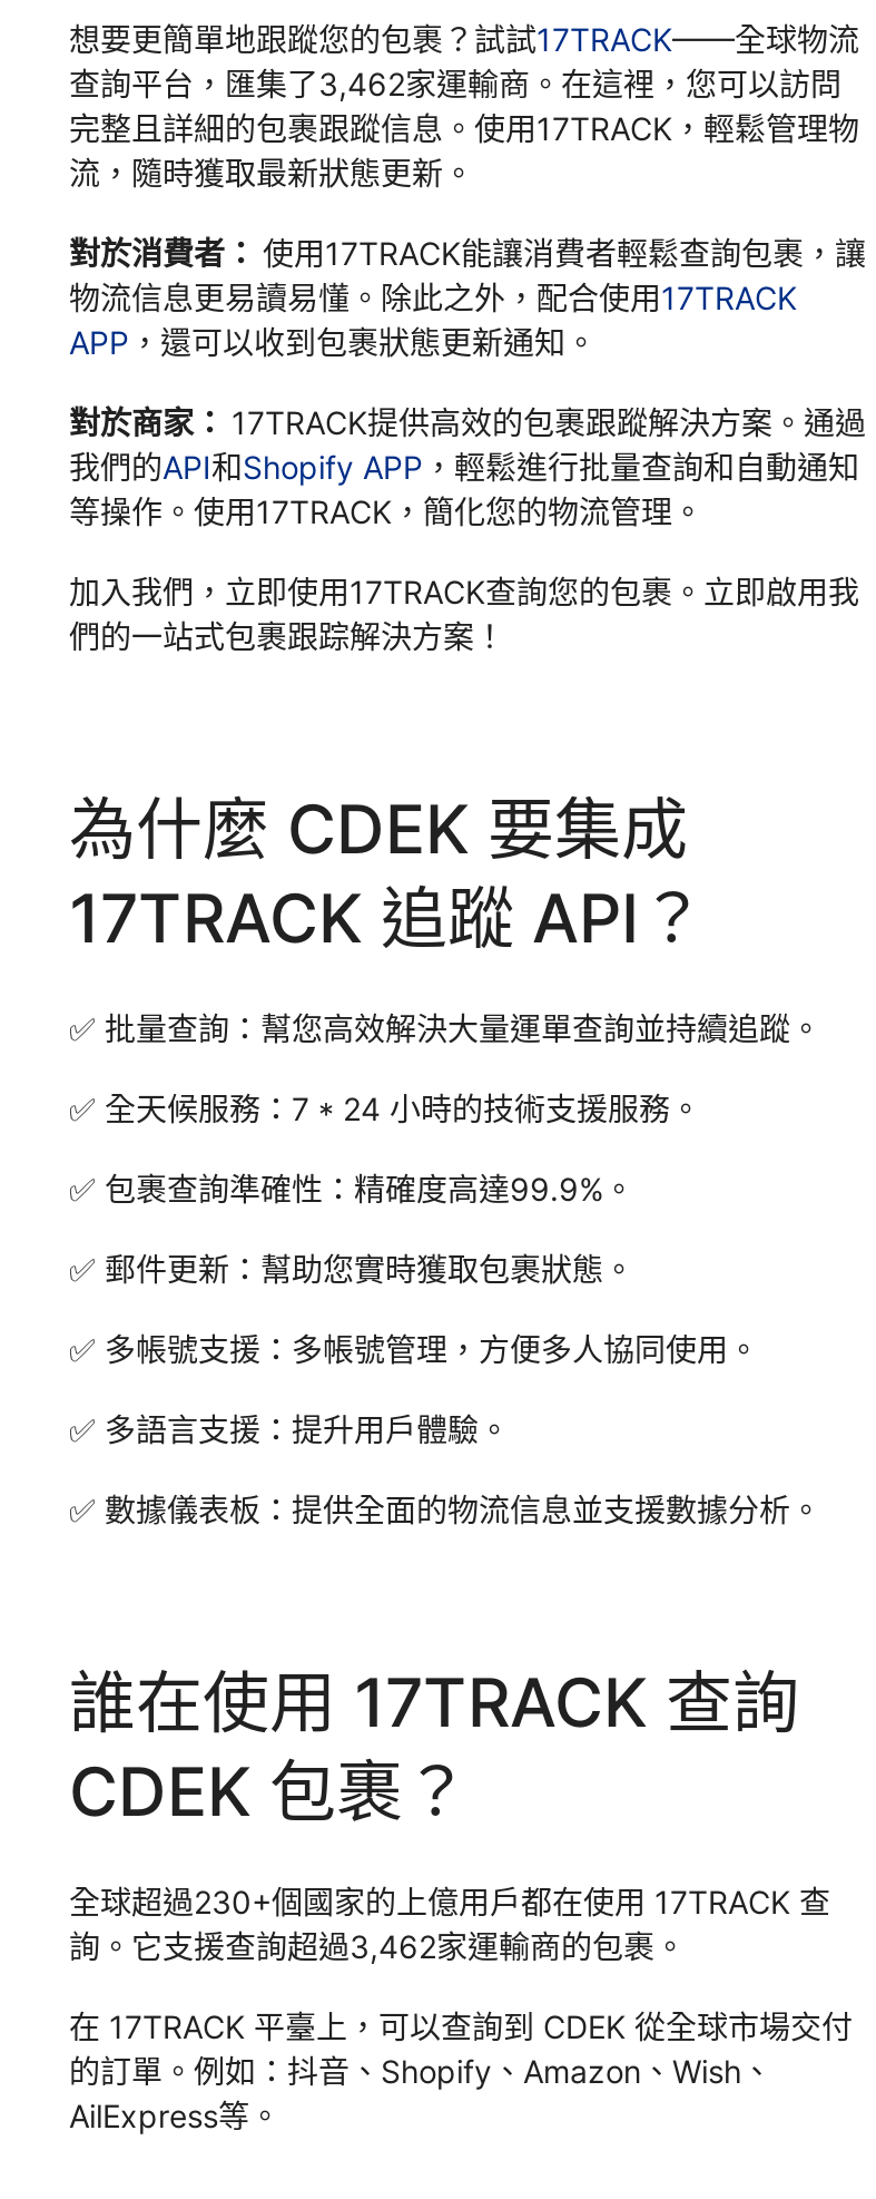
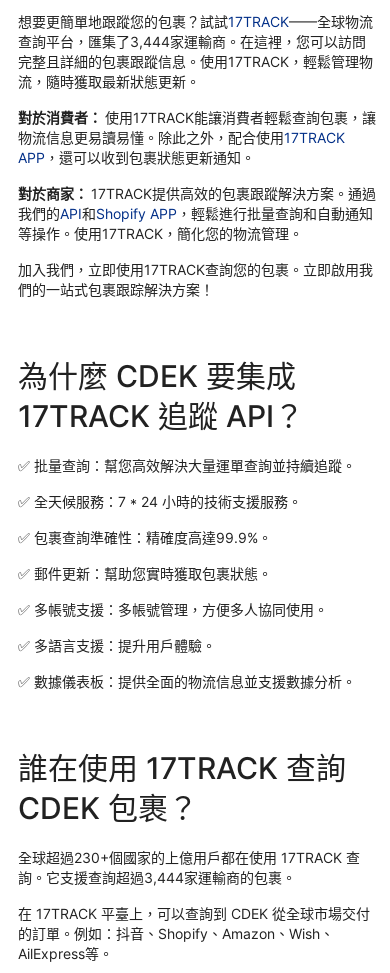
- 查詢平台，匯集了3,462家運輸商。在這裡，您可以訪問
+ 查詢平台，匯集了3,444家運輸商。在這裡，您可以訪問

- 詢。它支援查詢超過3,462家運輸商的包裹。
+ 詢。它支援查詢超過3,444家運輸商的包裹。
